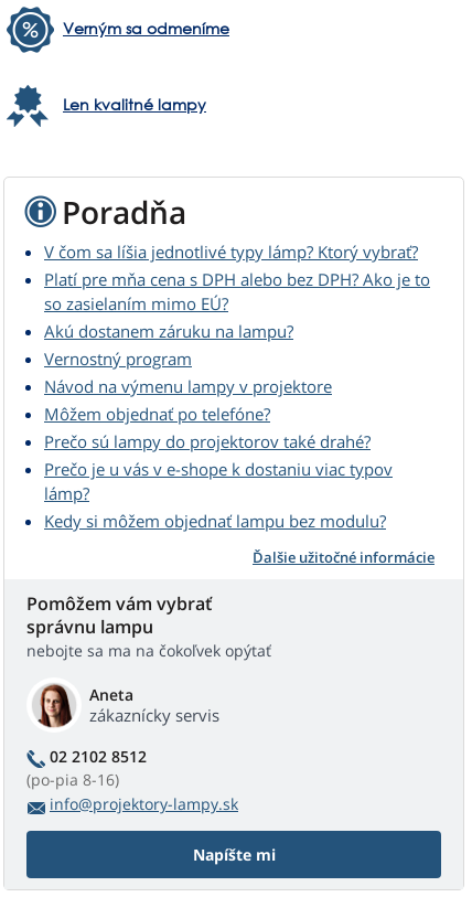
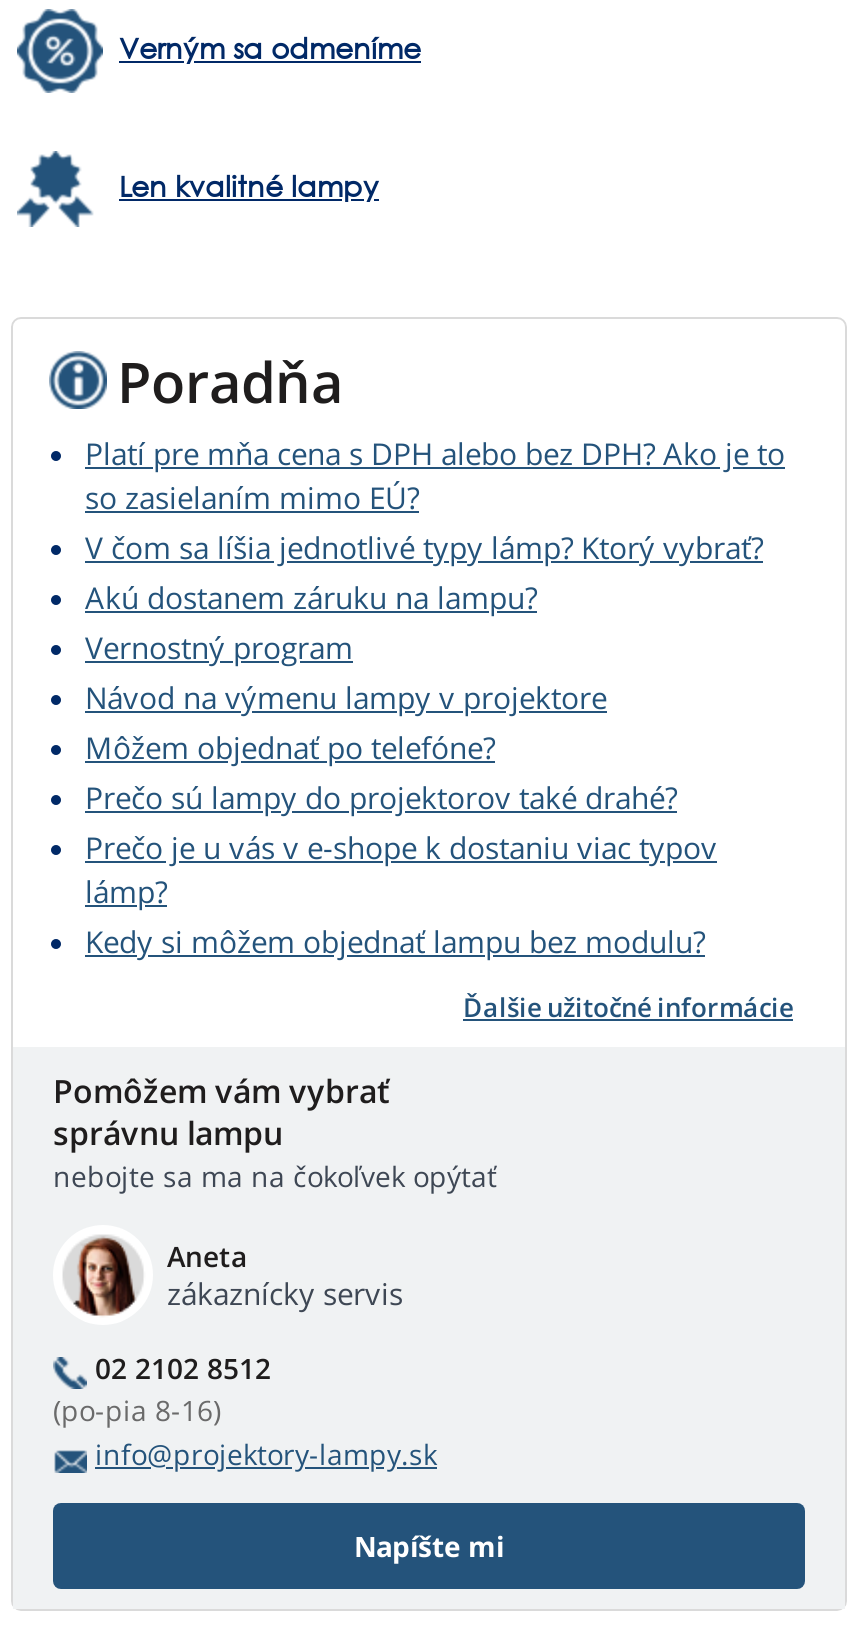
moved down: V čom sa líšia jednotlivé typy lámp? Ktorý vybrať?

moved up: Platí pre mňa cena s DPH alebo bez DPH? Ako je to | so zasielaním mimo EÚ?
